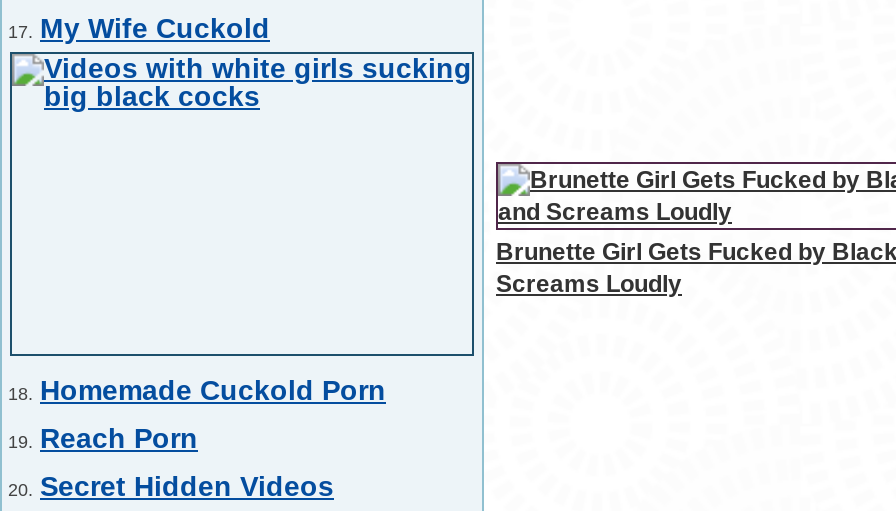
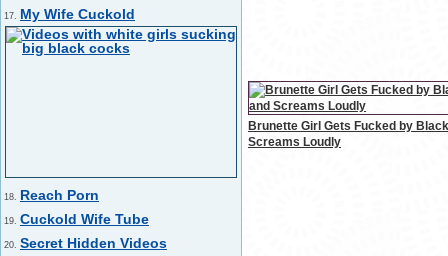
- 18. Homemade Cuckold Porn
+ 18. Reach Porn

- 19. Reach Porn
+ 19. Cuckold Wife Tube
